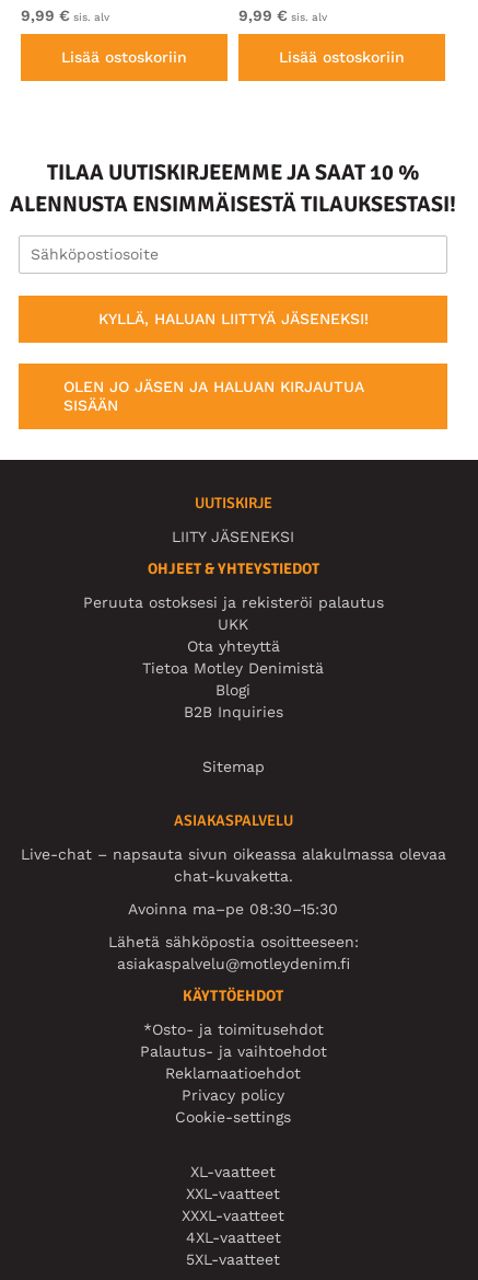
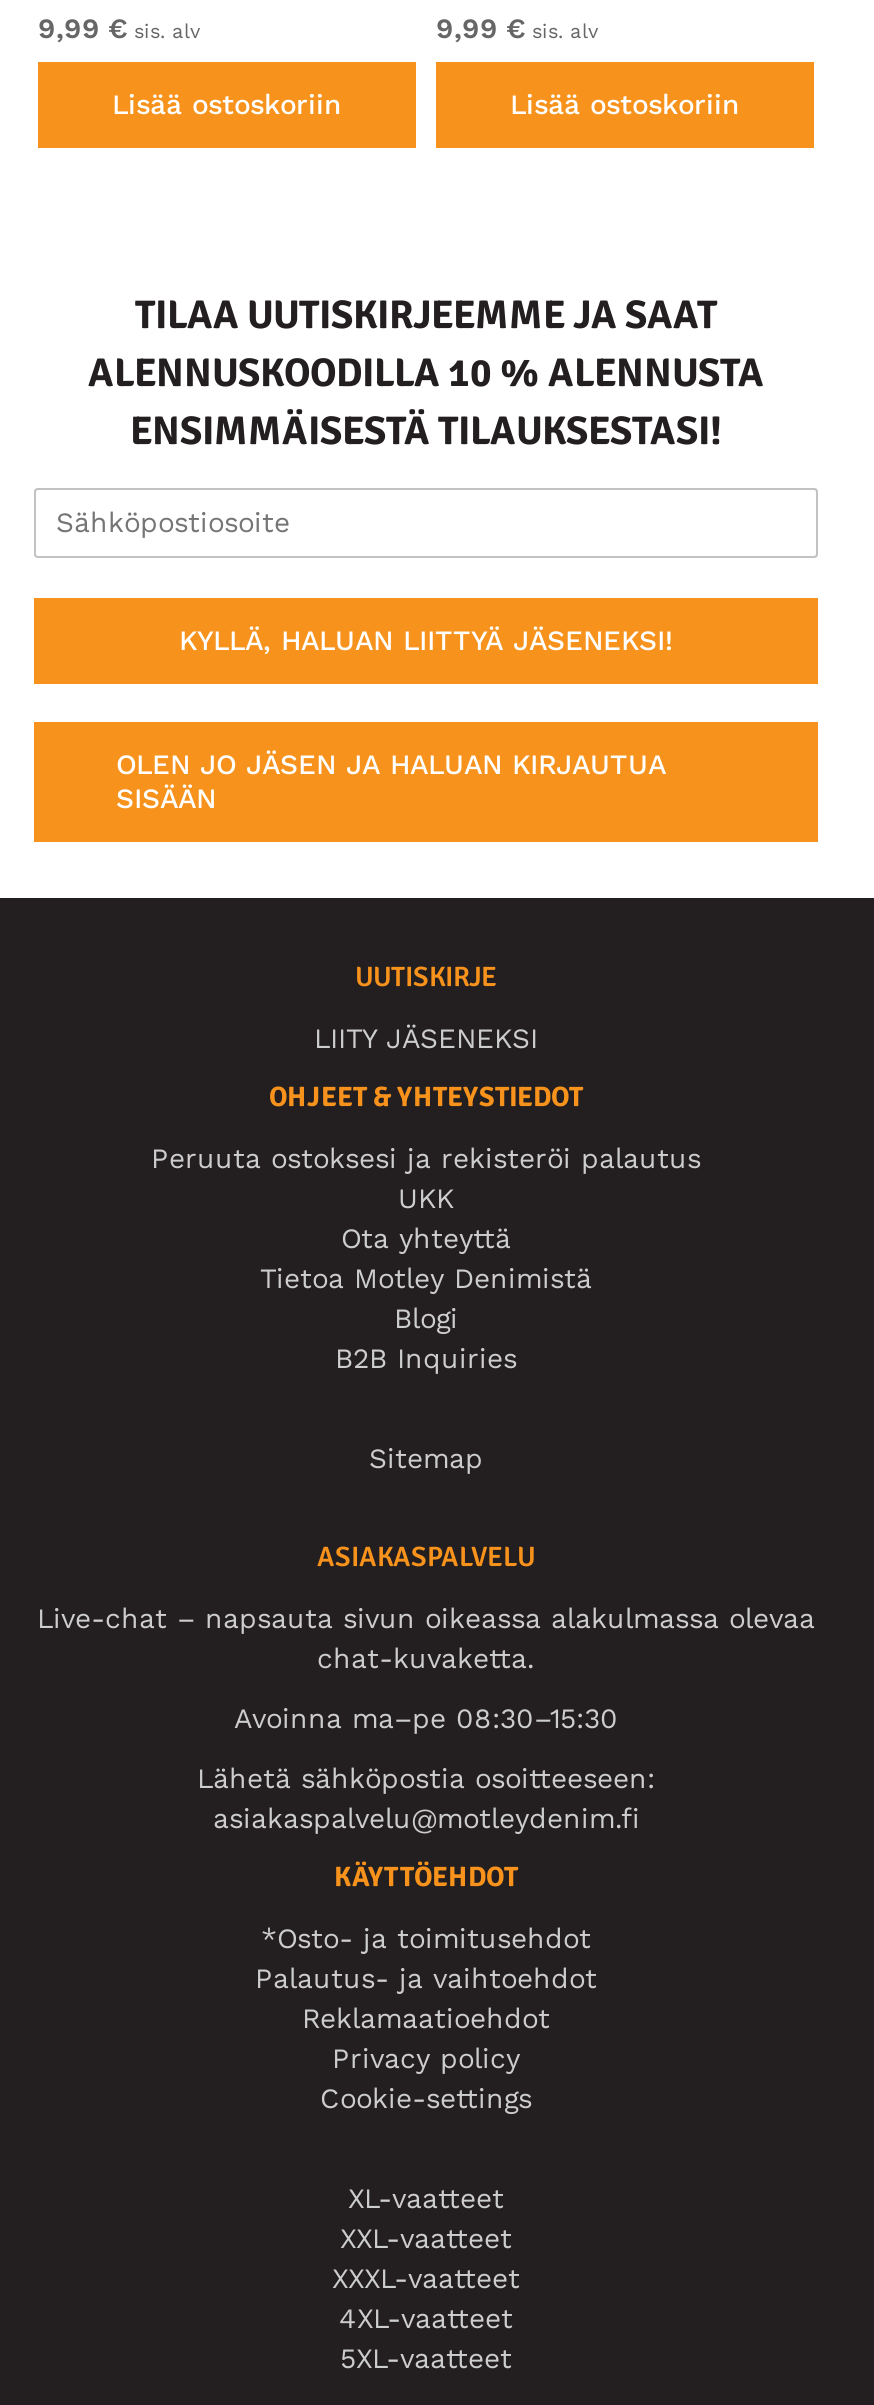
- TILAA UUTISKIRJEEMME JA SAAT 10 %
- ALENNUSTA ENSIMMÄISESTÄ TILAUKSESTASI!
+ TILAA UUTISKIRJEEMME JA SAAT
+ ALENNUSKOODILLA 10 % ALENNUSTA
+ ENSIMMÄISESTÄ TILAUKSESTASI!
